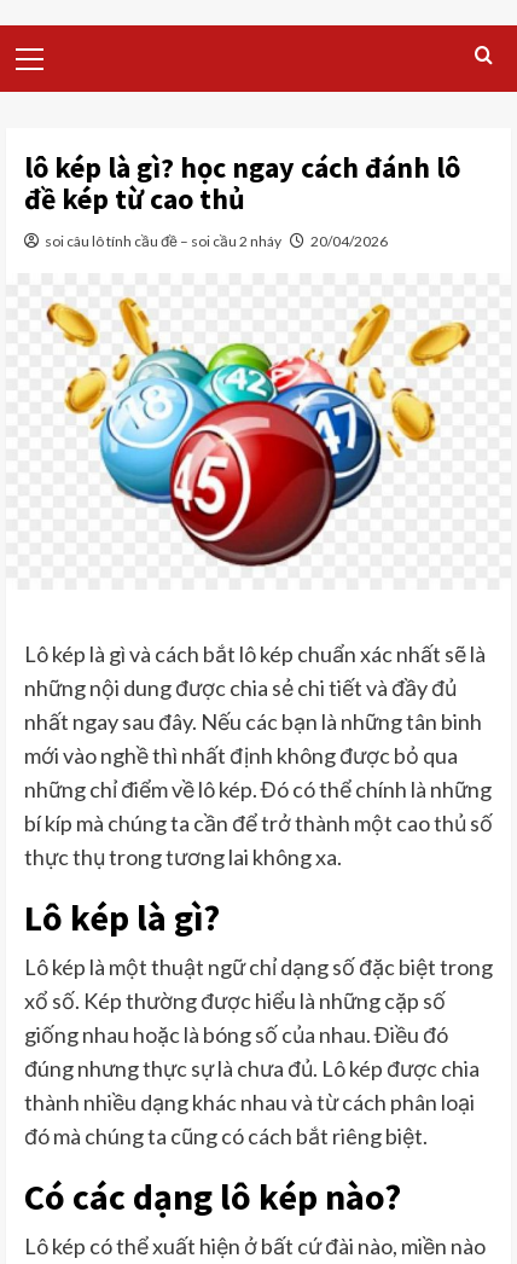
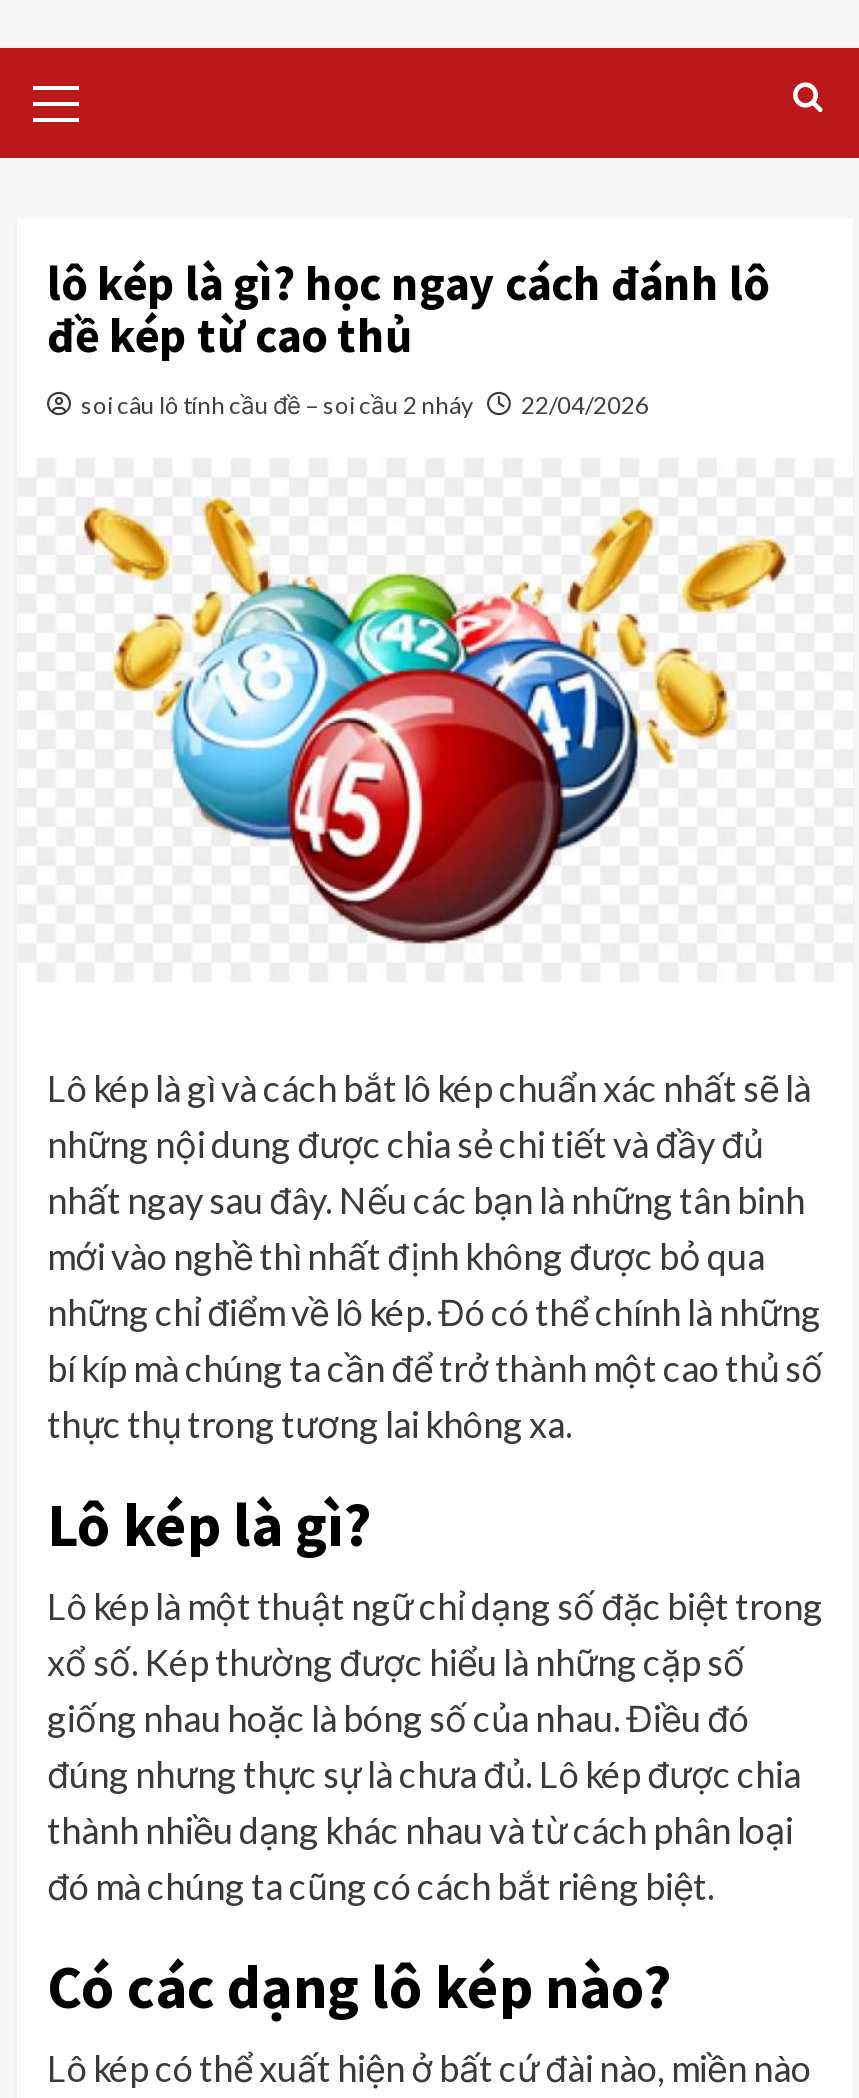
- soi câu lô tính cầu đề – soi cầu 2 nháy 20/04/2026
+ soi câu lô tính cầu đề – soi cầu 2 nháy 22/04/2026
